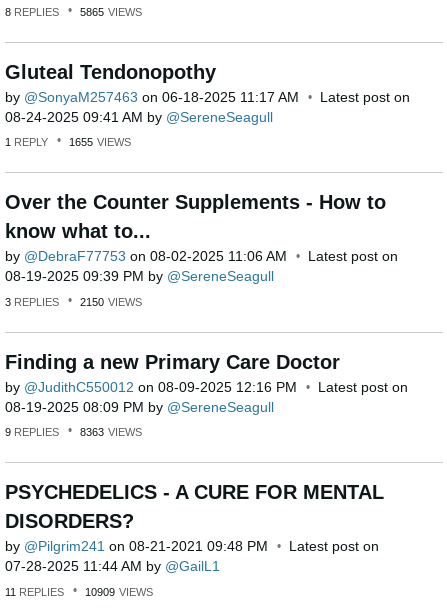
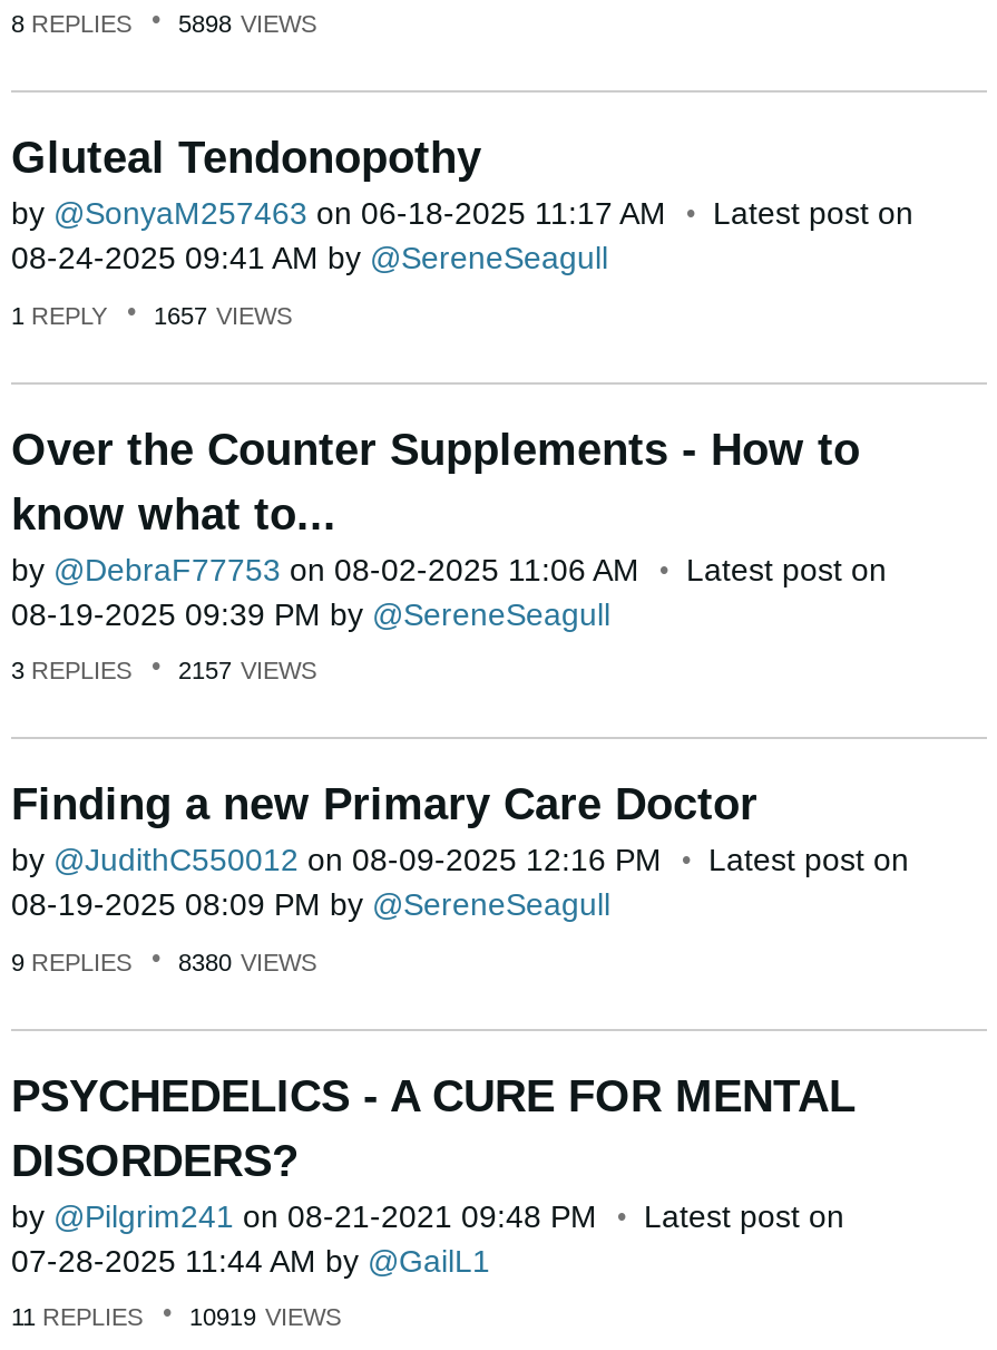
- 8 REPLIES 5865 VIEWS
+ 8 REPLIES 5898 VIEWS

- 1 REPLY 1655 VIEWS
+ 1 REPLY 1657 VIEWS

- 3 REPLIES 2150 VIEWS
+ 3 REPLIES 2157 VIEWS

- 9 REPLIES 8363 VIEWS
+ 9 REPLIES 8380 VIEWS

- 11 REPLIES 10909 VIEWS
+ 11 REPLIES 10919 VIEWS
